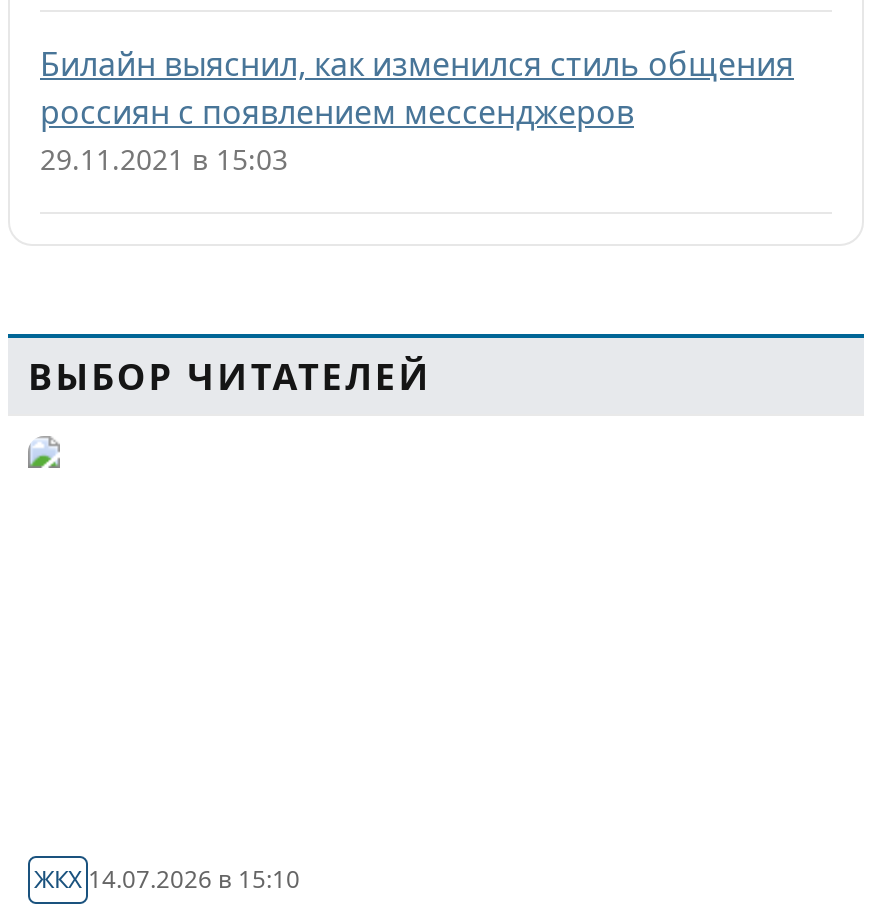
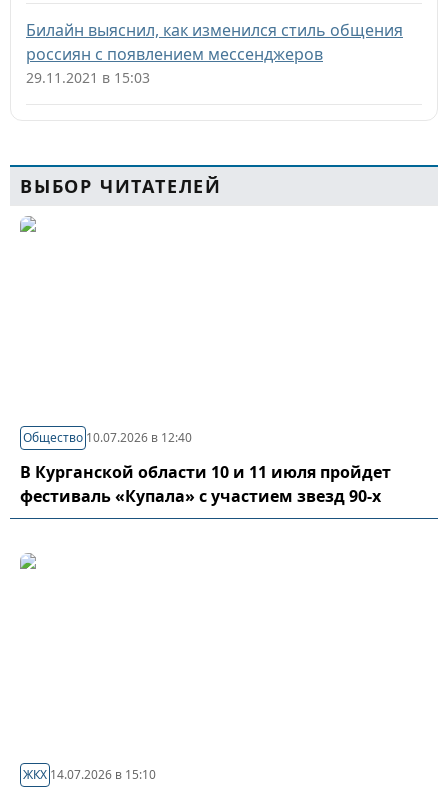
+ Общество 10.07.2026 в 12:40
+ В Курганской области 10 и 11 июля пройдет
+ фестиваль «Купала» с участием звезд 90-х
